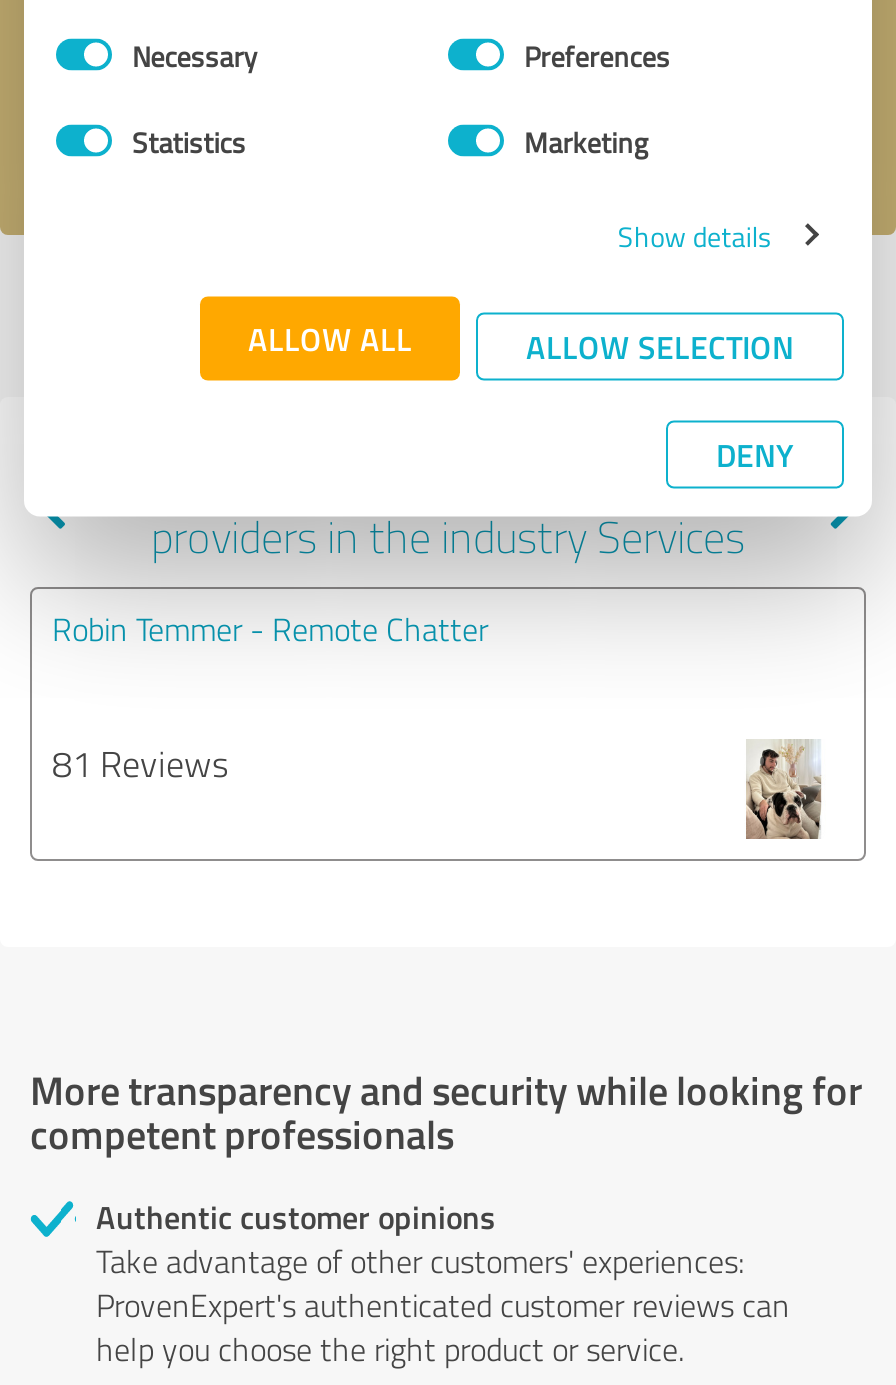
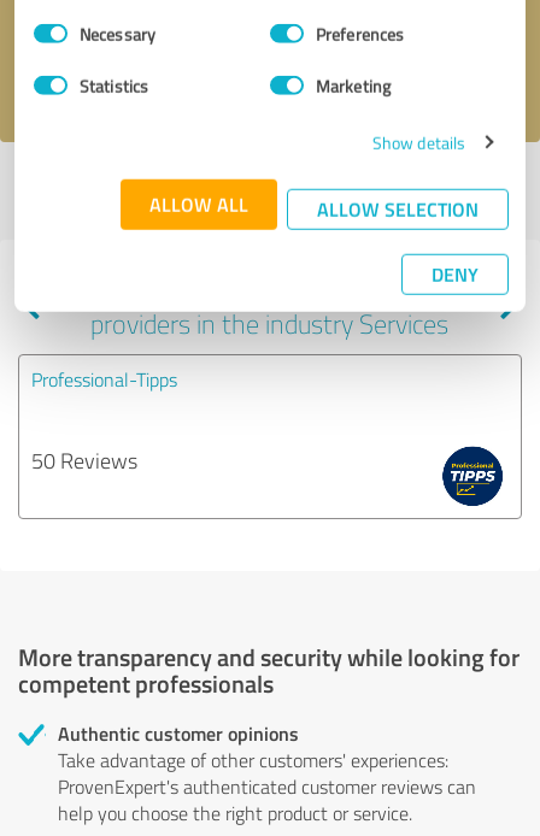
- Robin Temmer - Remote Chatter
+ Professional-Tipps

- 81 Reviews
+ 50 Reviews

- [image]
+ [image]
